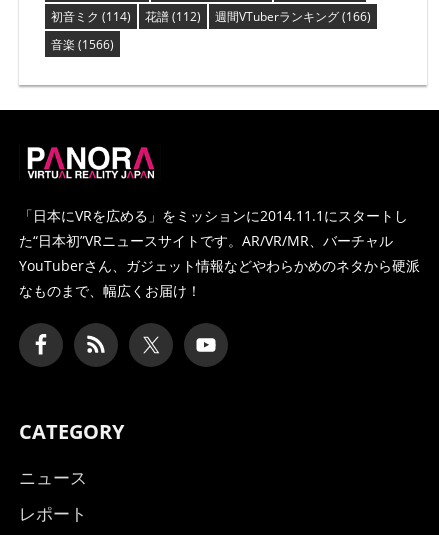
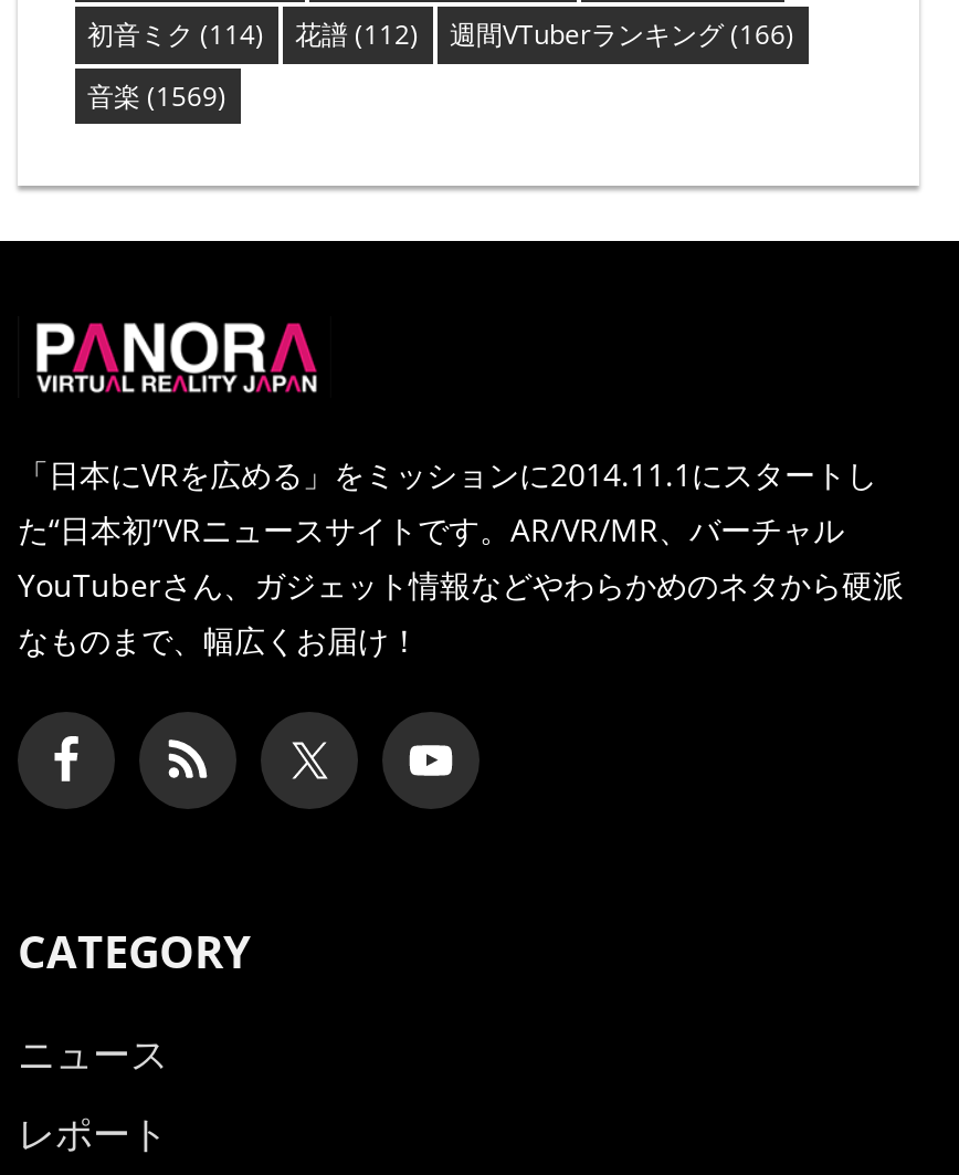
- 音楽(1566)
+ 音楽(1569)
